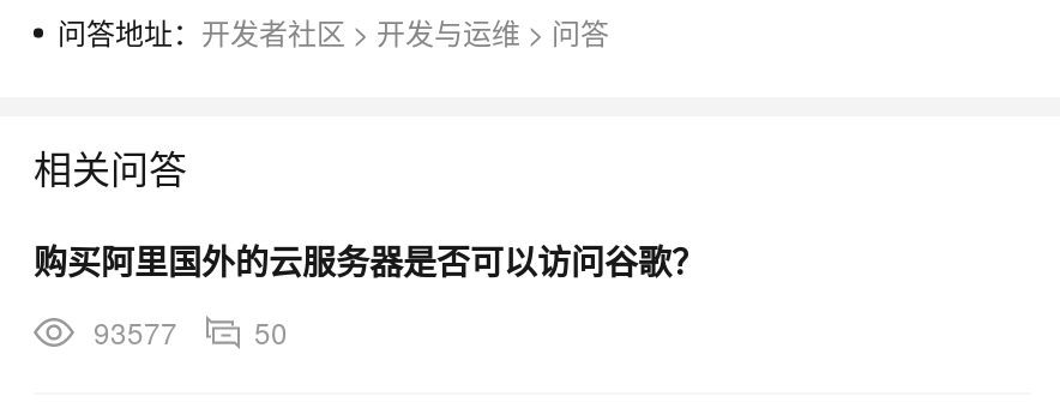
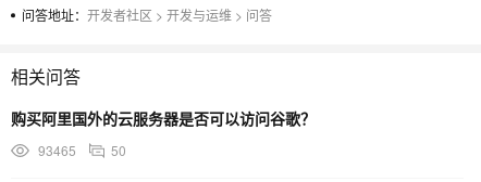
- 93577 50
+ 93465 50
